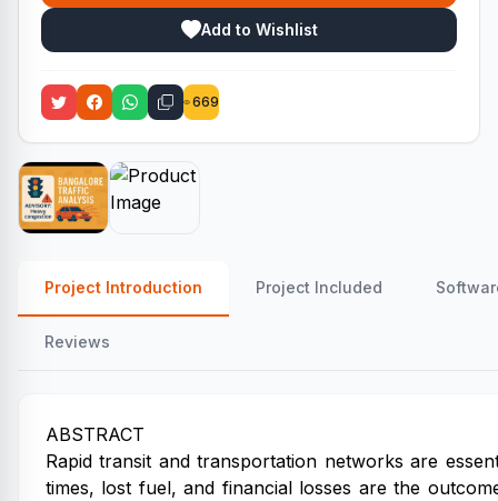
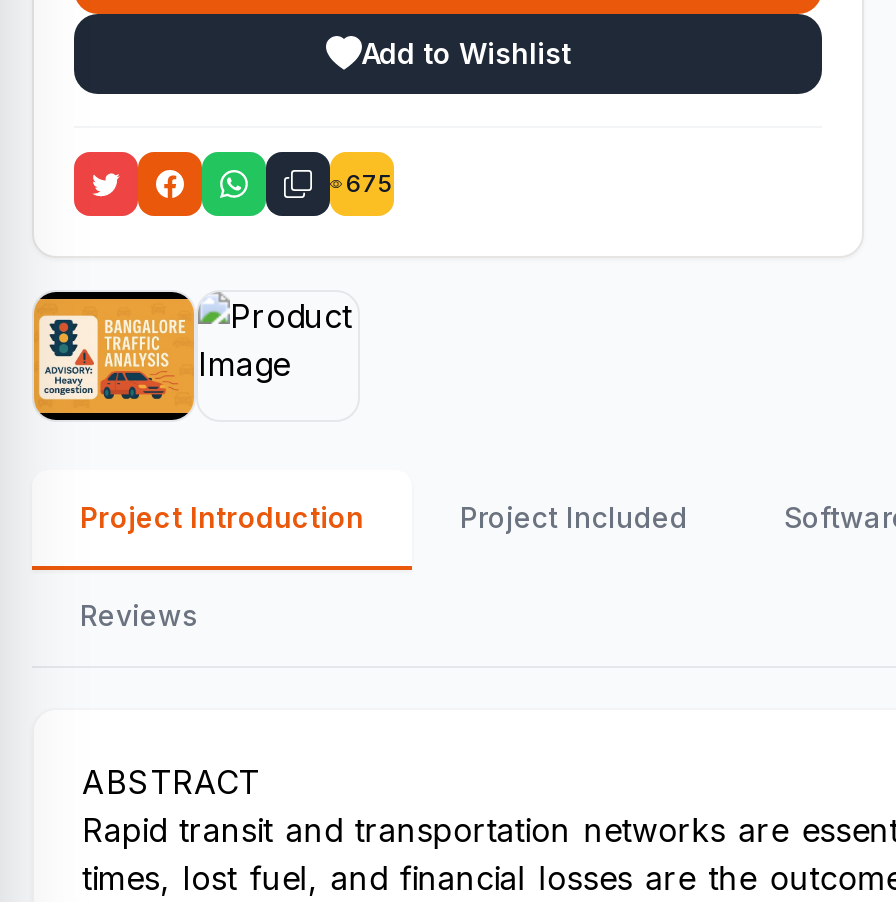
- 669
+ 675
